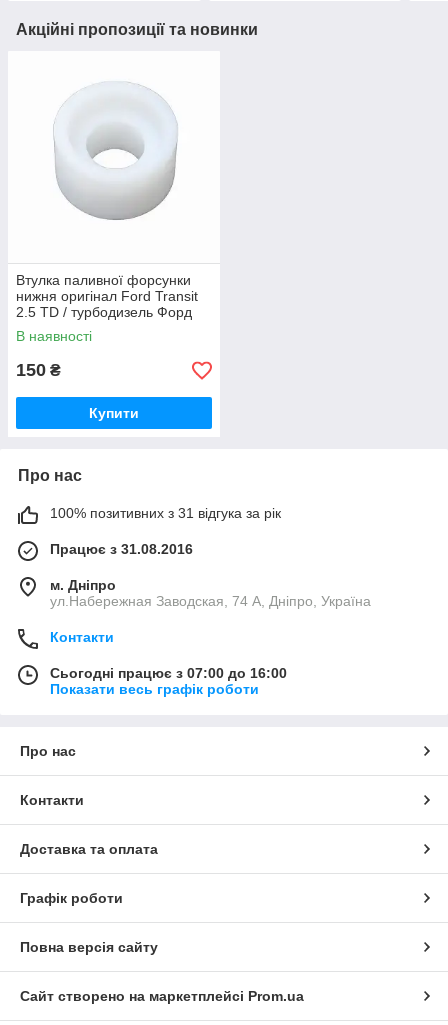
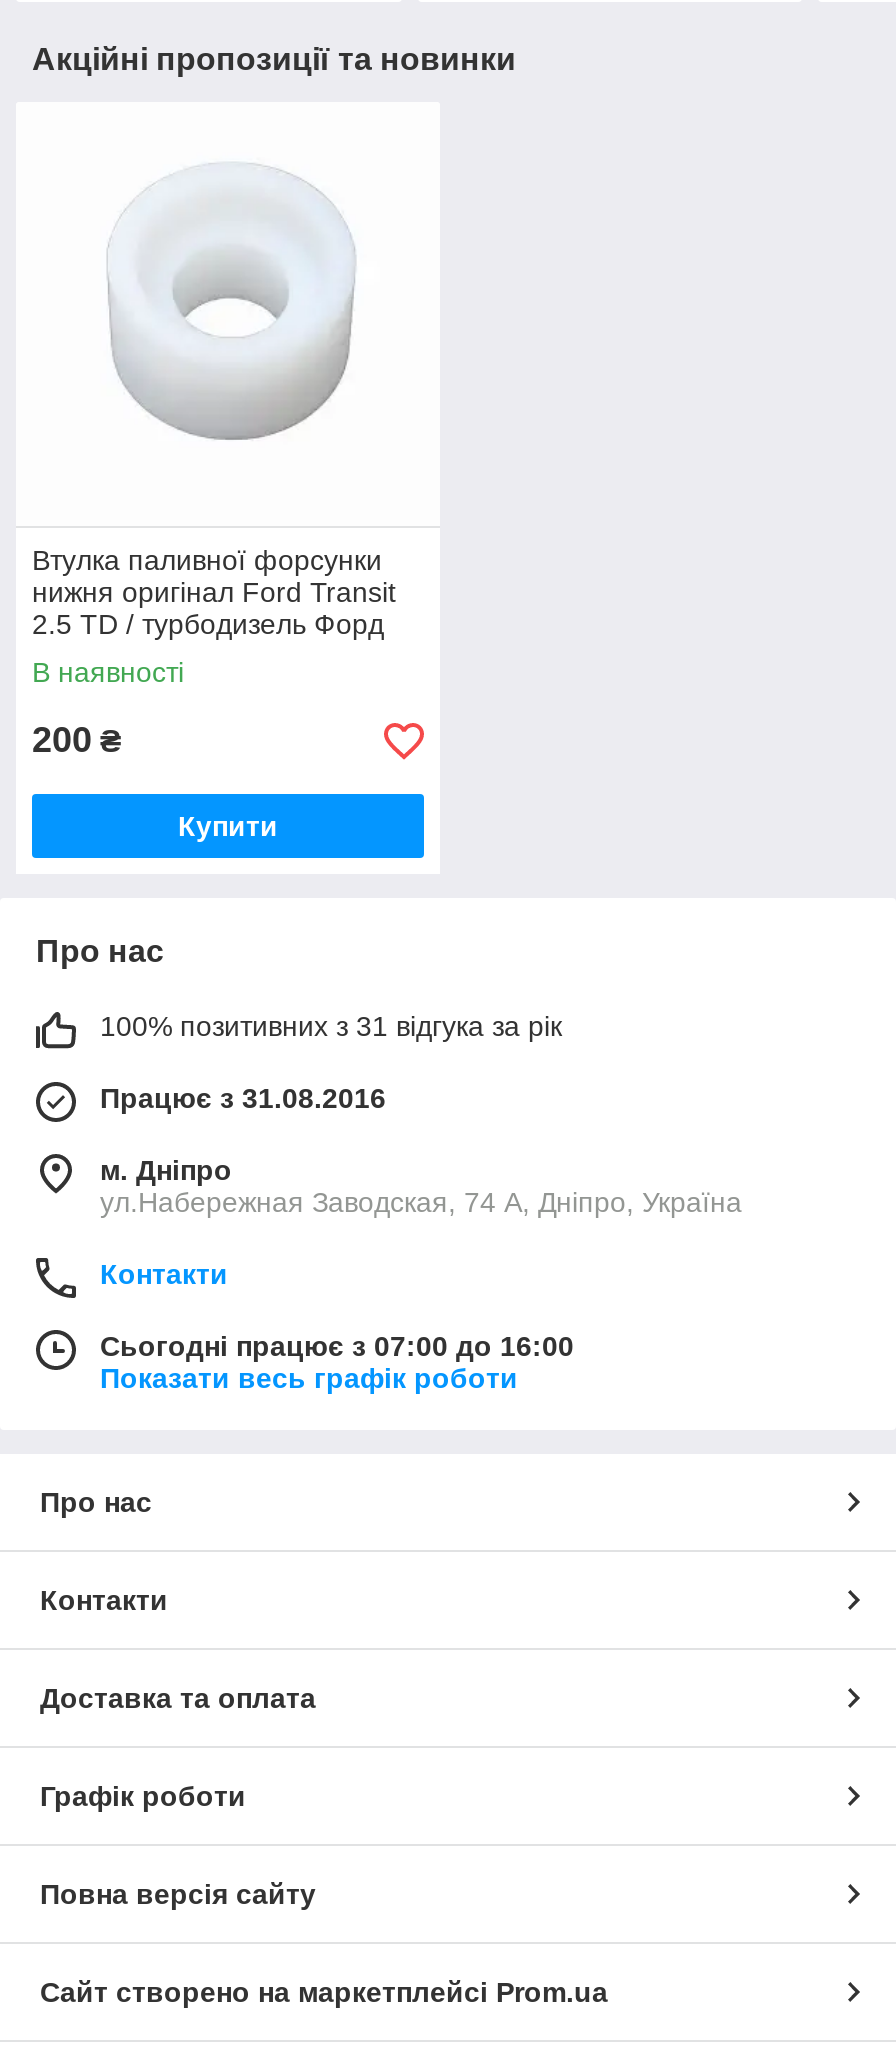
- 150 ₴
+ 200 ₴
